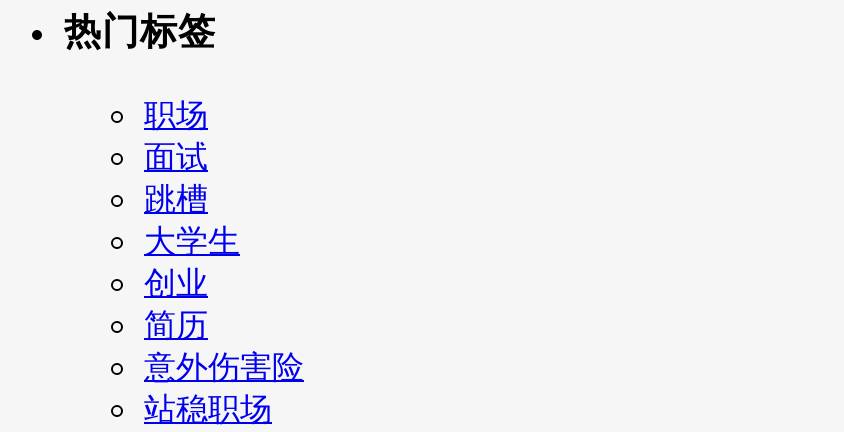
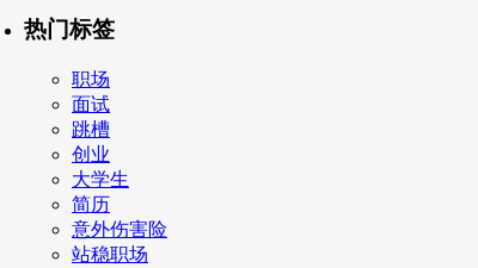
moved down: 大学生

moved up: 创业
